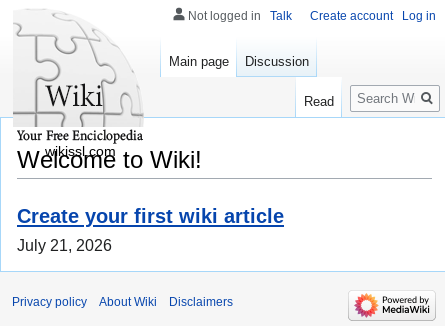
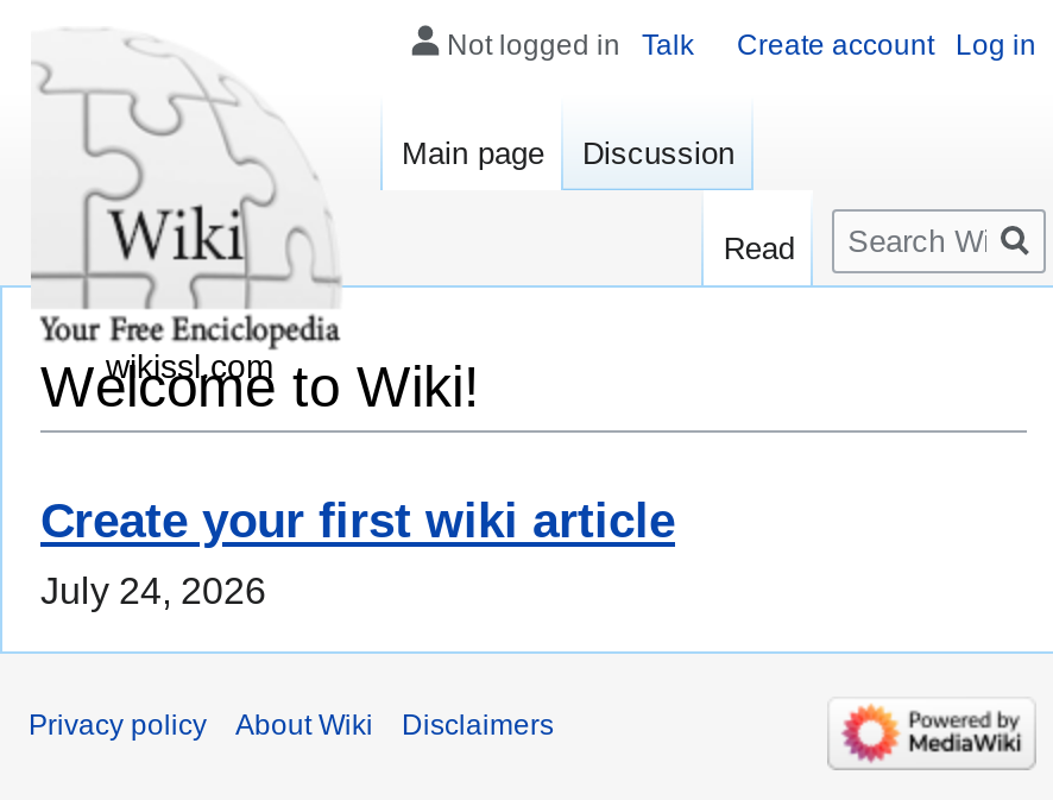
- July 21, 2026
+ July 24, 2026
